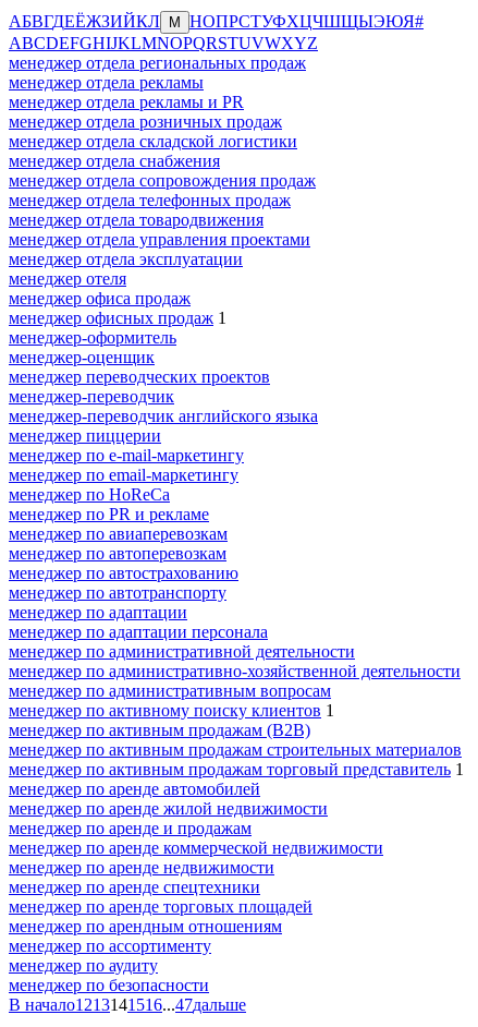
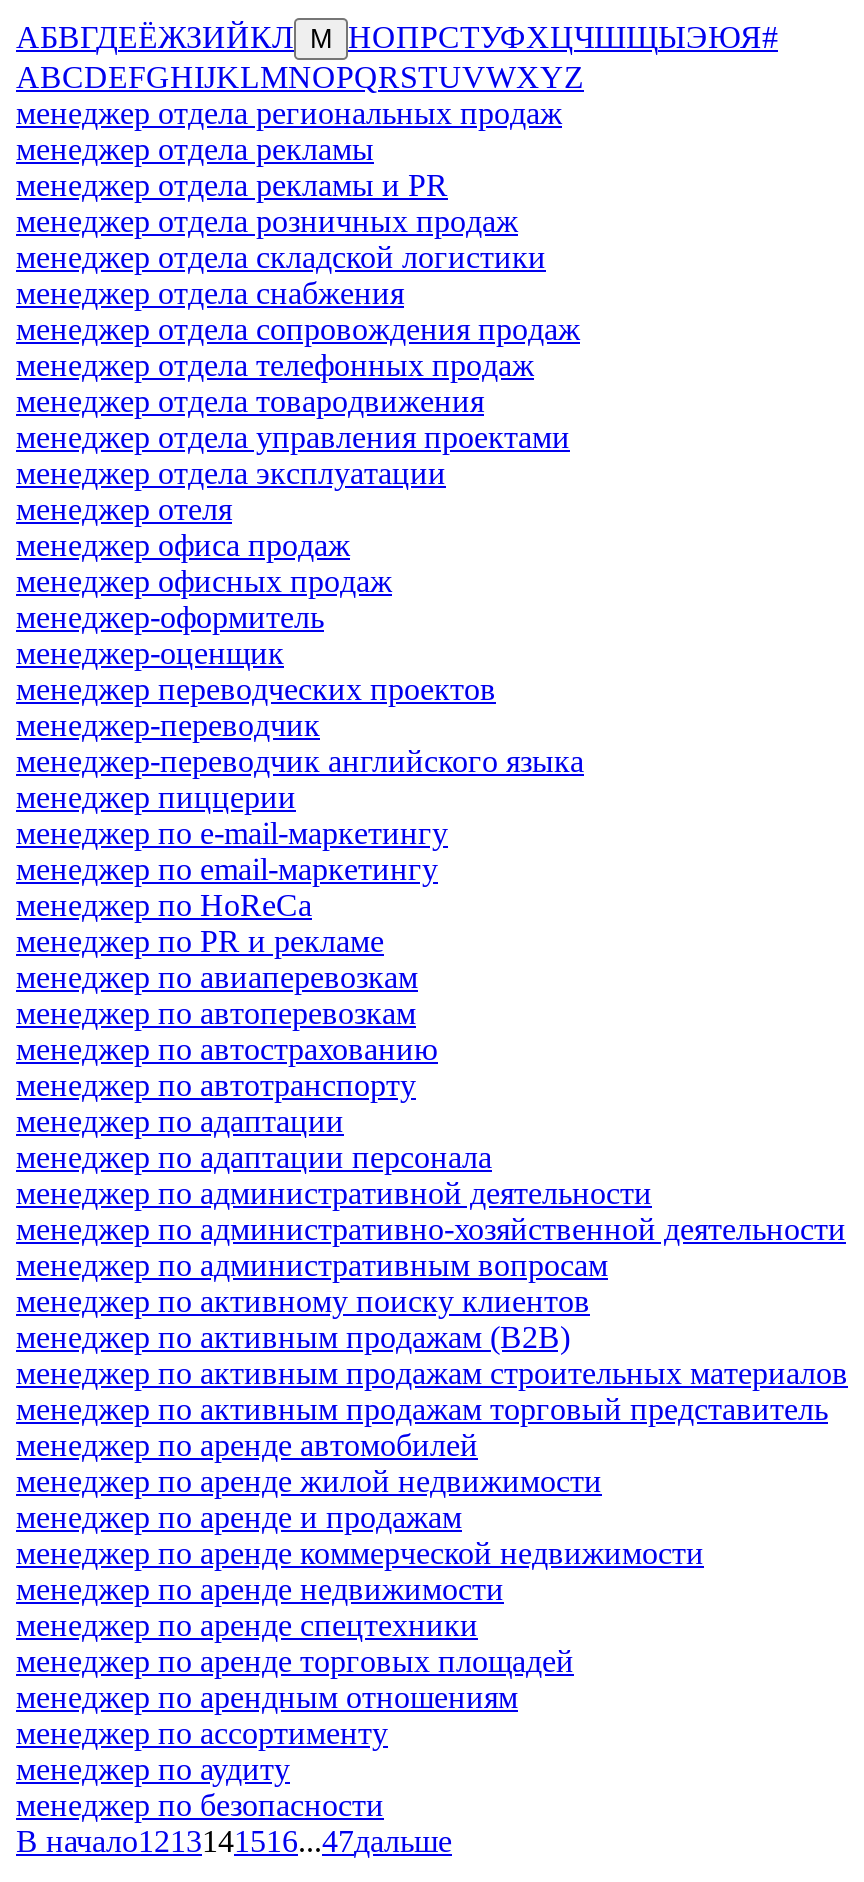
- менеджер офисных продаж 1
+ менеджер офисных продаж

- менеджер по активному поиску клиентов 1
+ менеджер по активному поиску клиентов

- менеджер по активным продажам торговый представитель 1
+ менеджер по активным продажам торговый представитель
